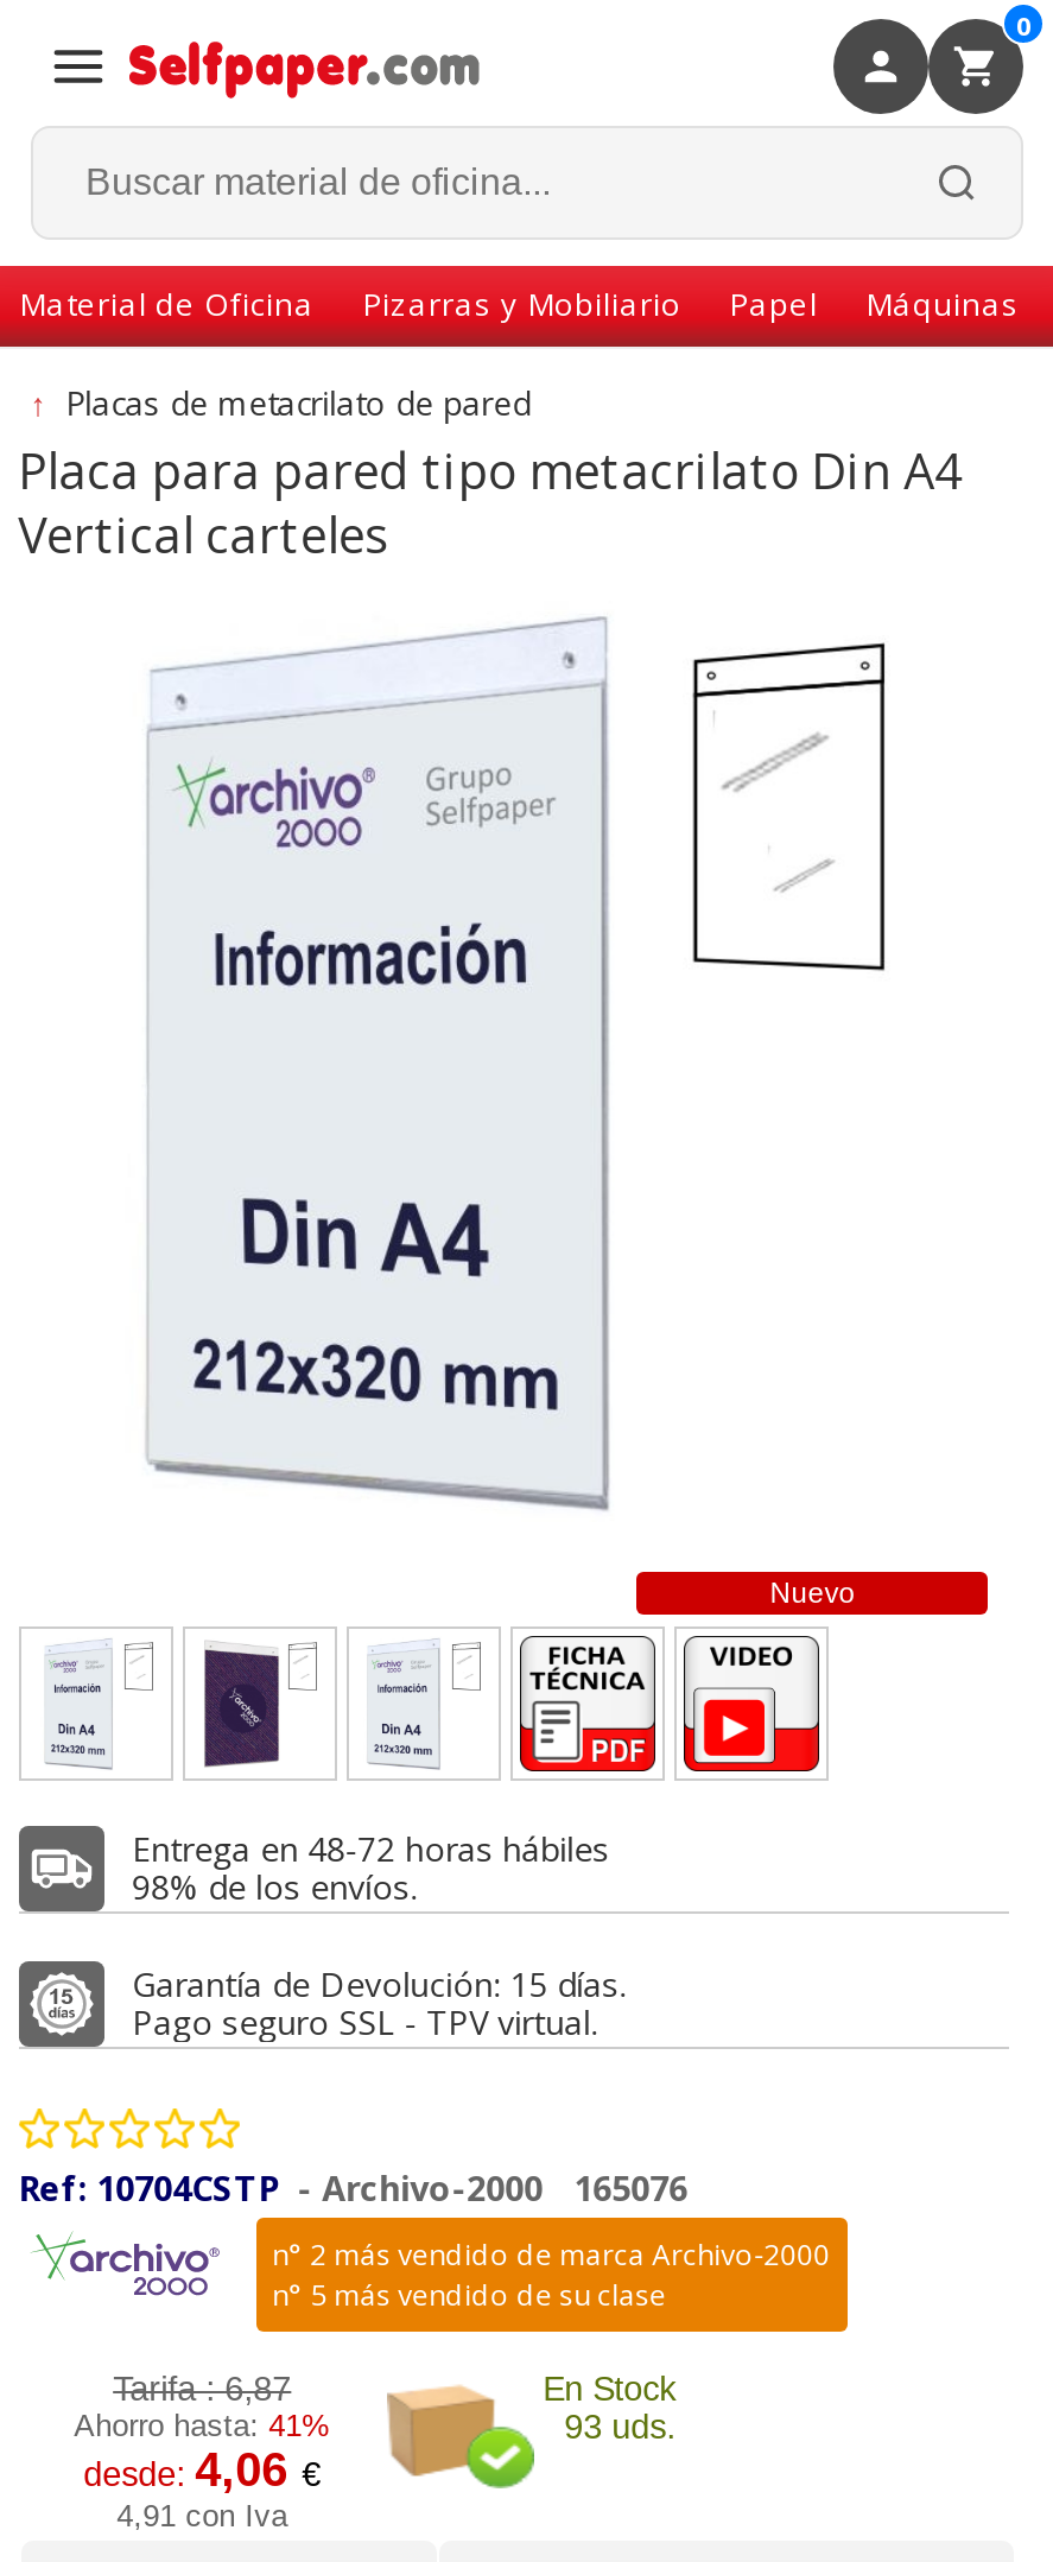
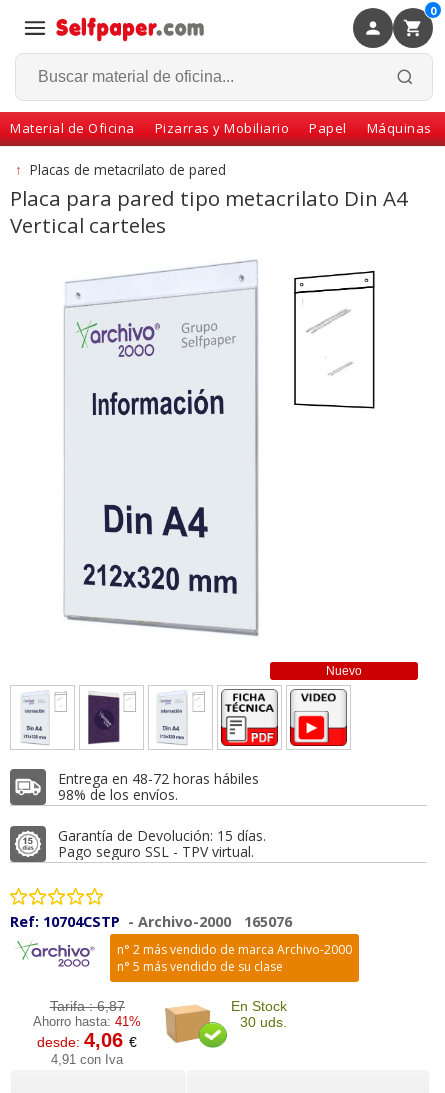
- 93 uds.
+ 30 uds.
